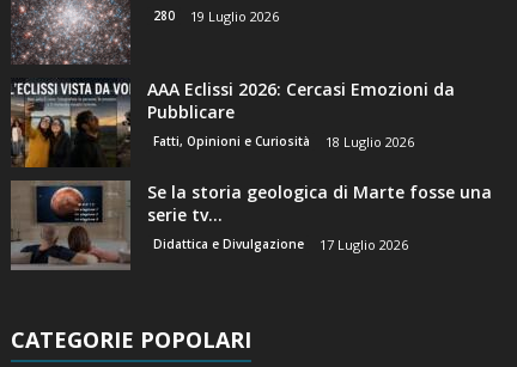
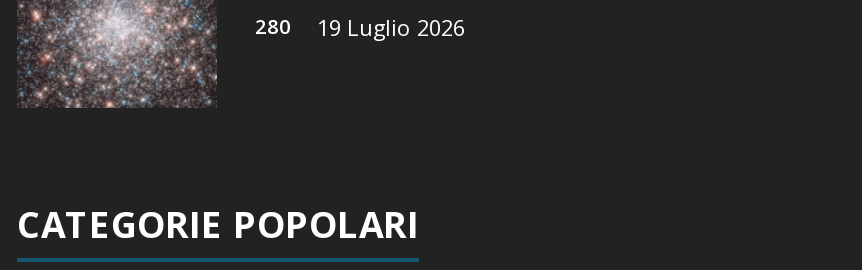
- [image]
- AAA Eclissi 2026: Cercasi Emozioni da
- Pubblicare
- Fatti, Opinioni e Curiosità
- 18 Luglio 2026
- Se la storia geologica di Marte fosse una
- serie tv…
- Didattica e Divulgazione
- 17 Luglio 2026

- [image]
